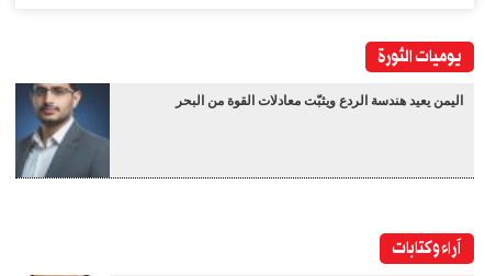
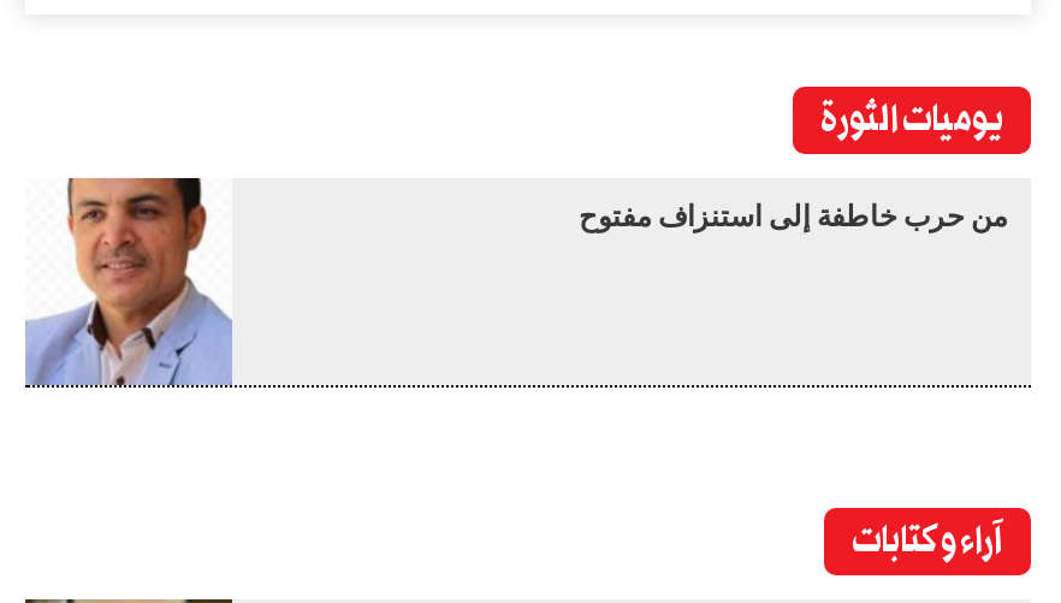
- [image]
+ [image]

- اليمن يعيد هندسة الردع ويثبّت معادلات القوة من البحر
+ من حرب خاطفة إلى استنزاف مفتوح
